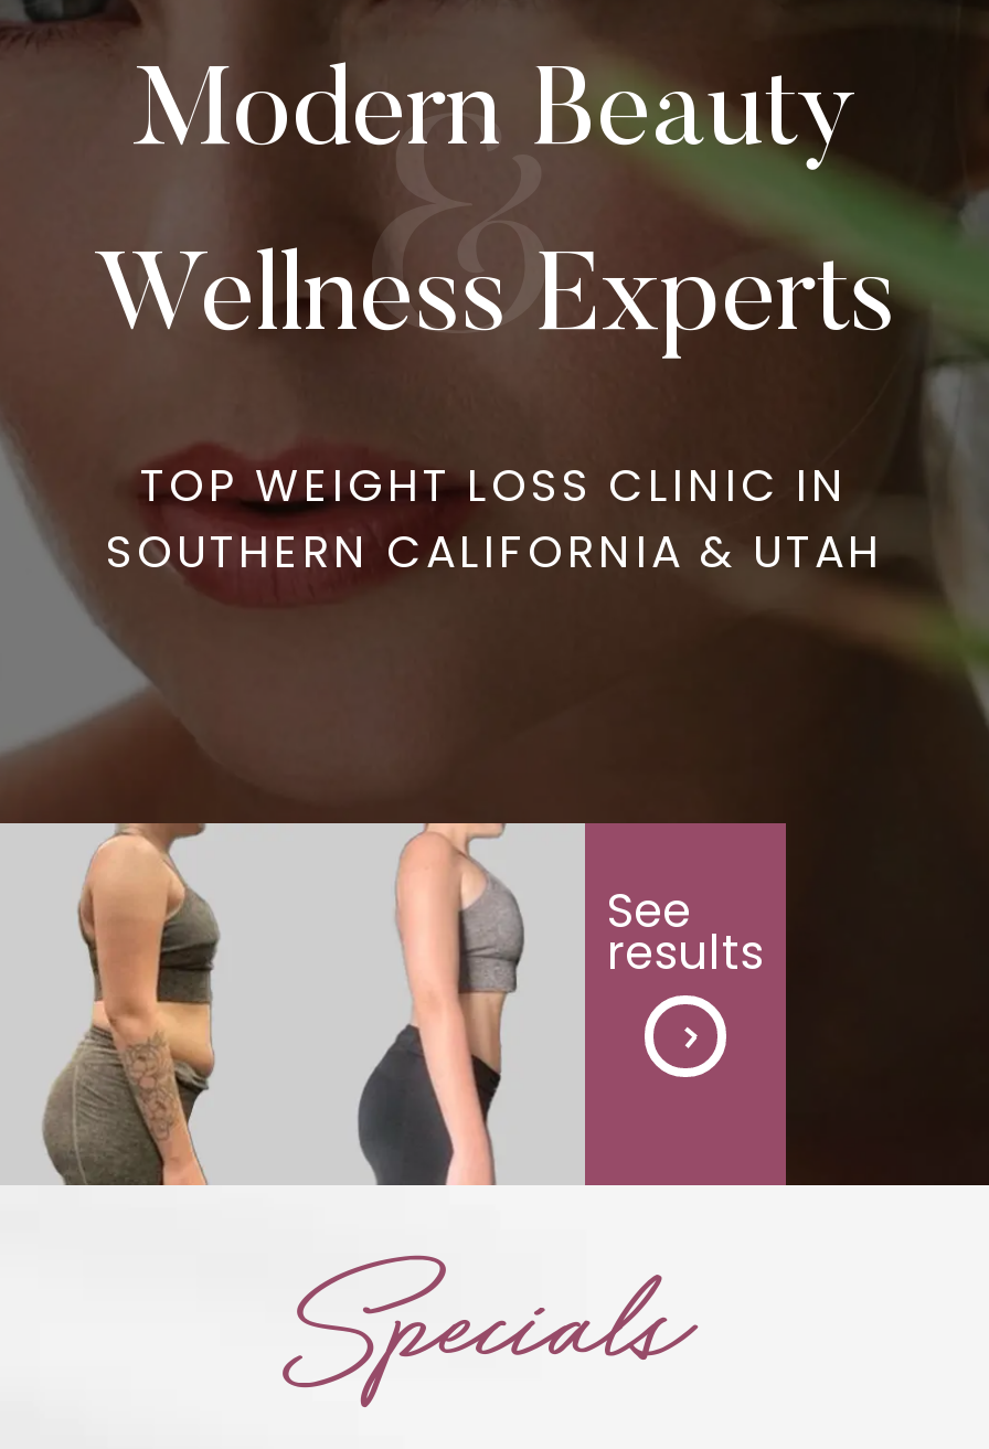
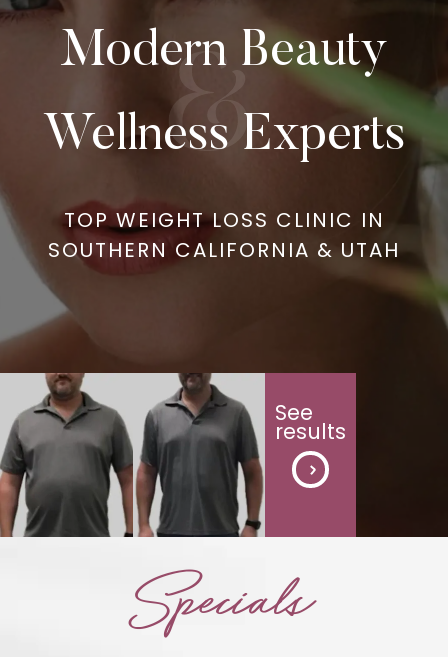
- [image]
+ [image]
